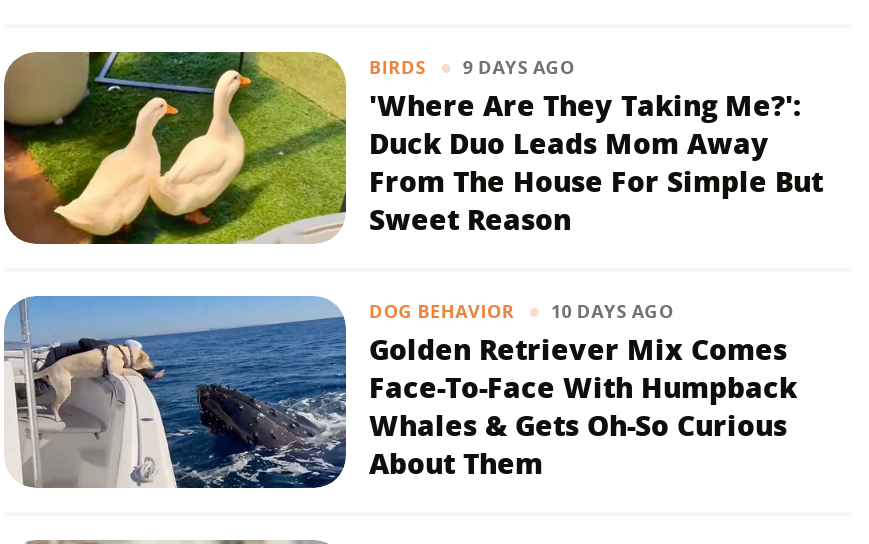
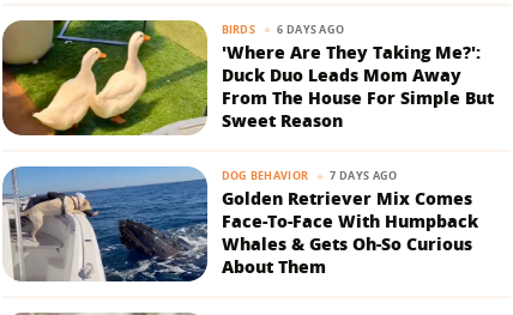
- BIRDS 9 DAYS AGO
+ BIRDS 6 DAYS AGO

- DOG BEHAVIOR 10 DAYS AGO
+ DOG BEHAVIOR 7 DAYS AGO
